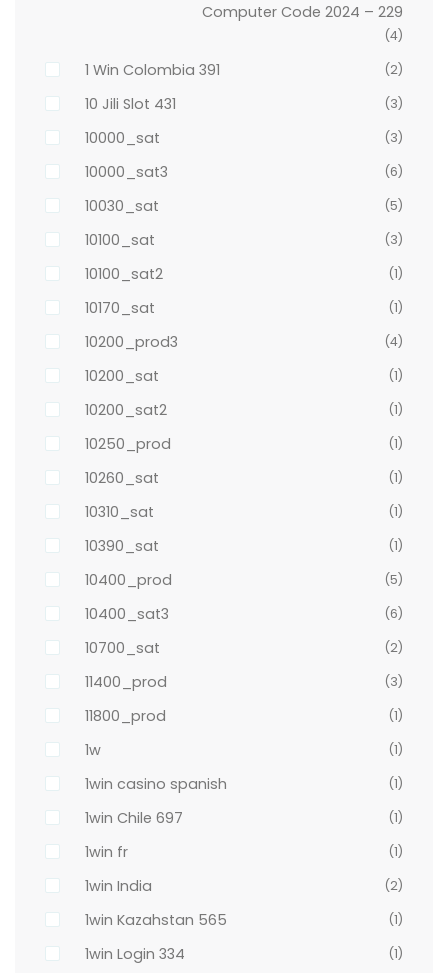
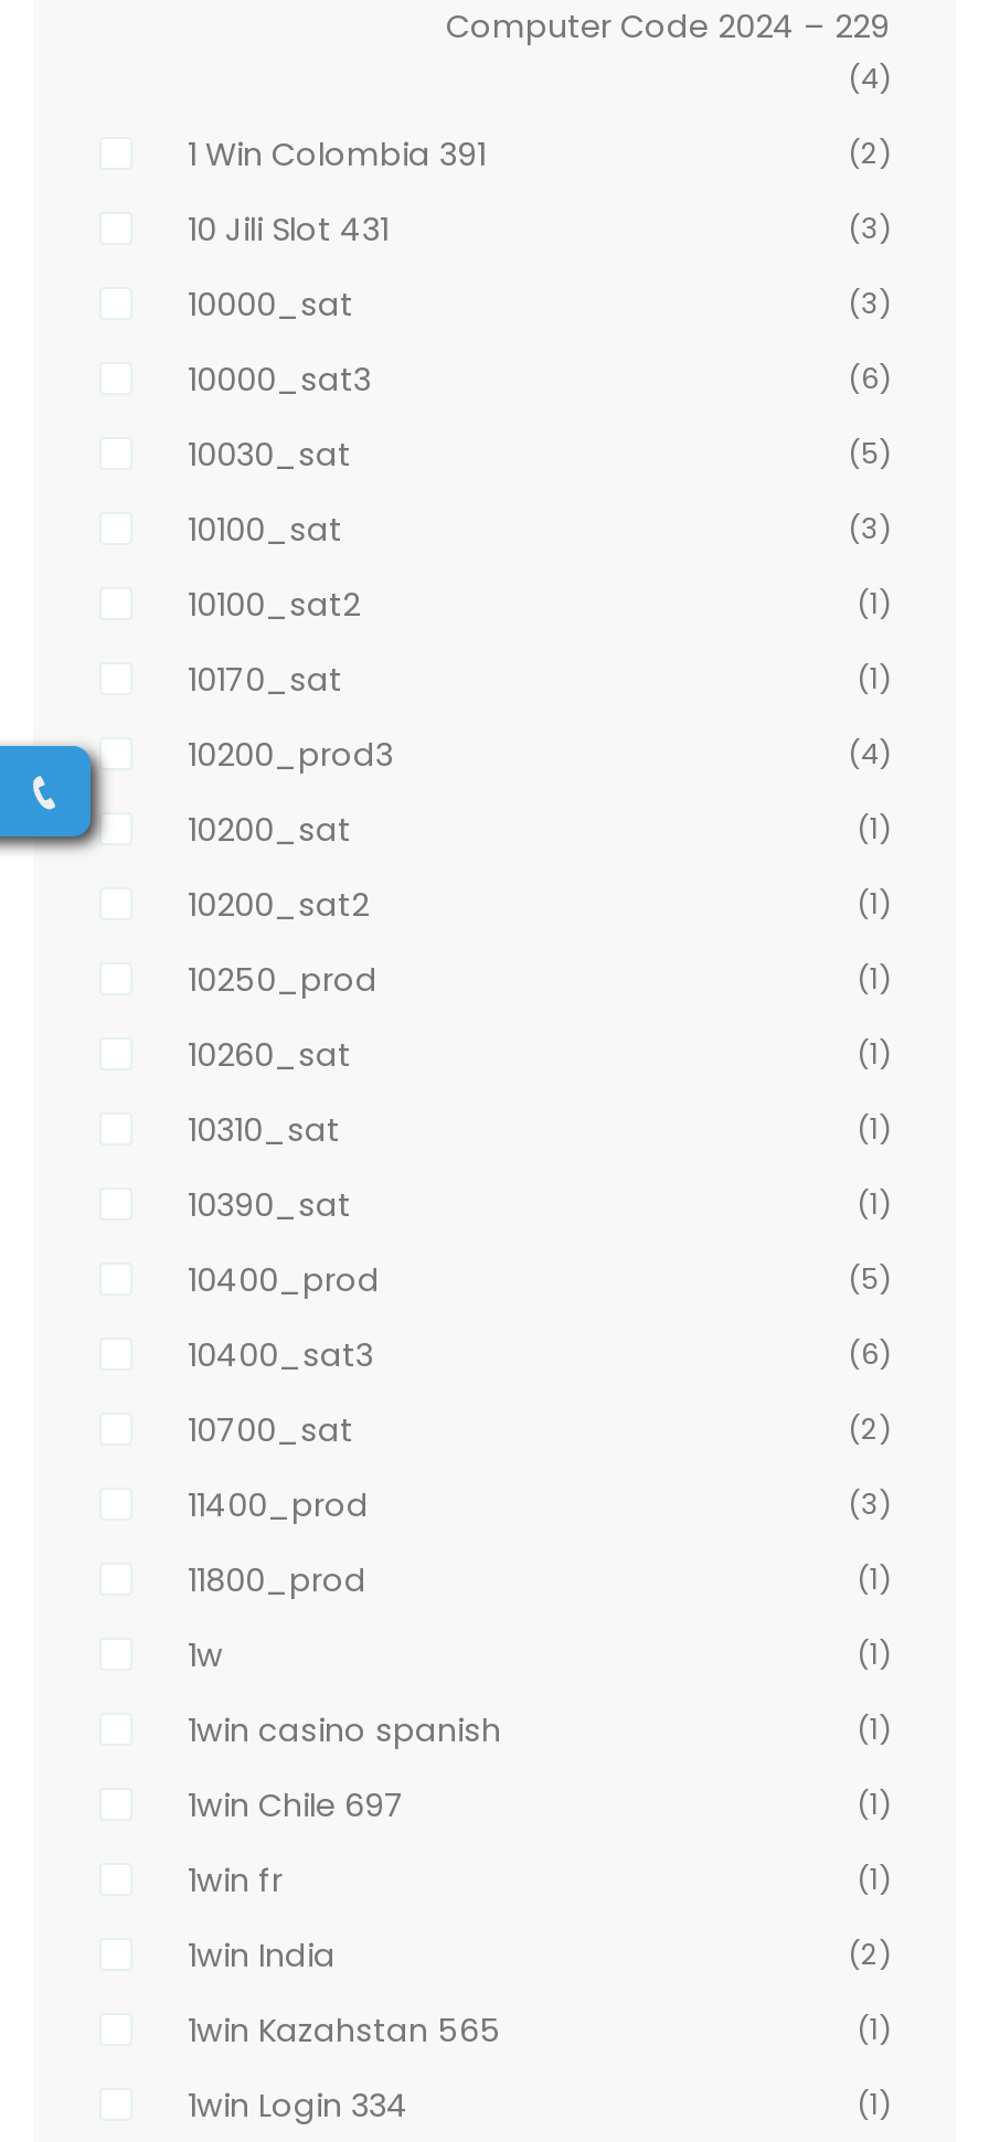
+ [image]
